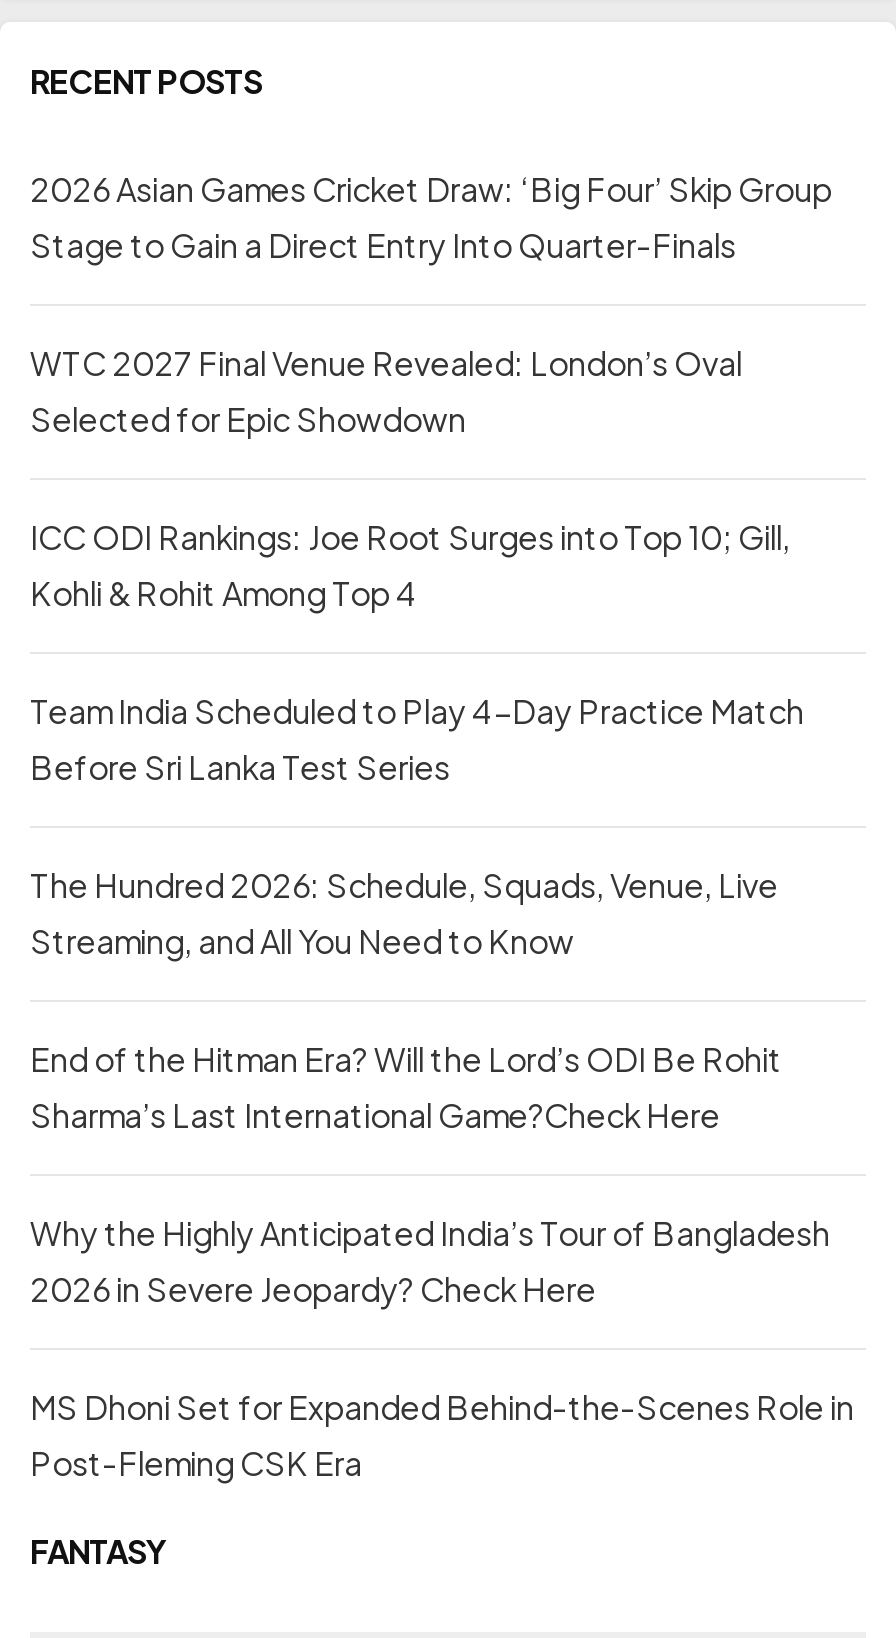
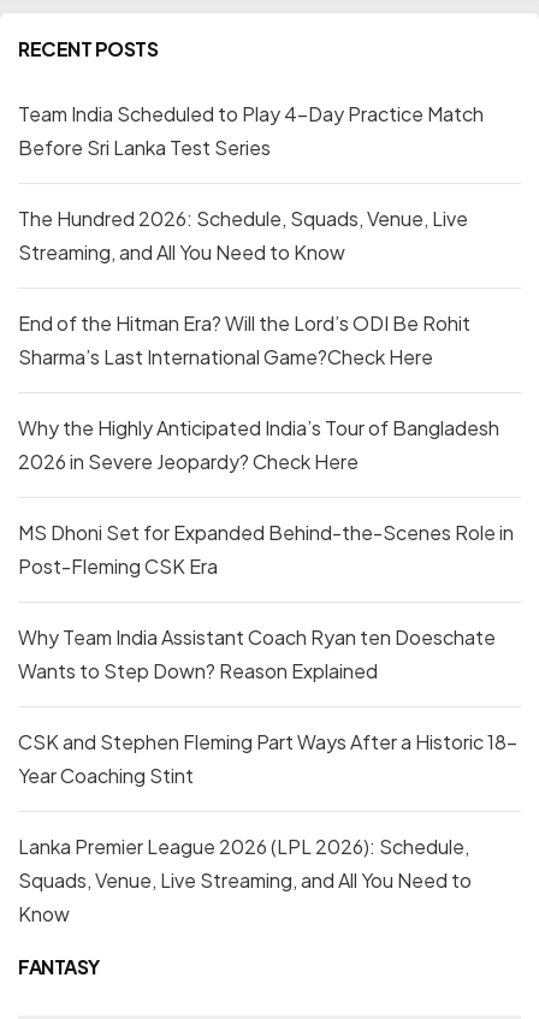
- 2026 Asian Games Cricket Draw: ‘Big Four’ Skip Group
- Stage to Gain a Direct Entry Into Quarter-Finals
- WTC 2027 Final Venue Revealed: London’s Oval
- Selected for Epic Showdown
- ICC ODI Rankings: Joe Root Surges into Top 10; Gill,
- Kohli & Rohit Among Top 4

moved up: Team India Scheduled to Play 4-Day Practice Match | Before Sri Lanka Test Series | The Hundred 2026: Schedule, Squads, Venue, Live | ... | MS Dhoni Set for Expanded Behind-the-Scenes Role in | Post-Fleming CSK Era

+ Why Team India Assistant Coach Ryan ten Doeschate
+ Wants to Step Down? Reason Explained
+ CSK and Stephen Fleming Part Ways After a Historic 18-
+ Year Coaching Stint
+ Lanka Premier League 2026 (LPL 2026): Schedule,
+ Squads, Venue, Live Streaming, and All You Need to
+ Know
